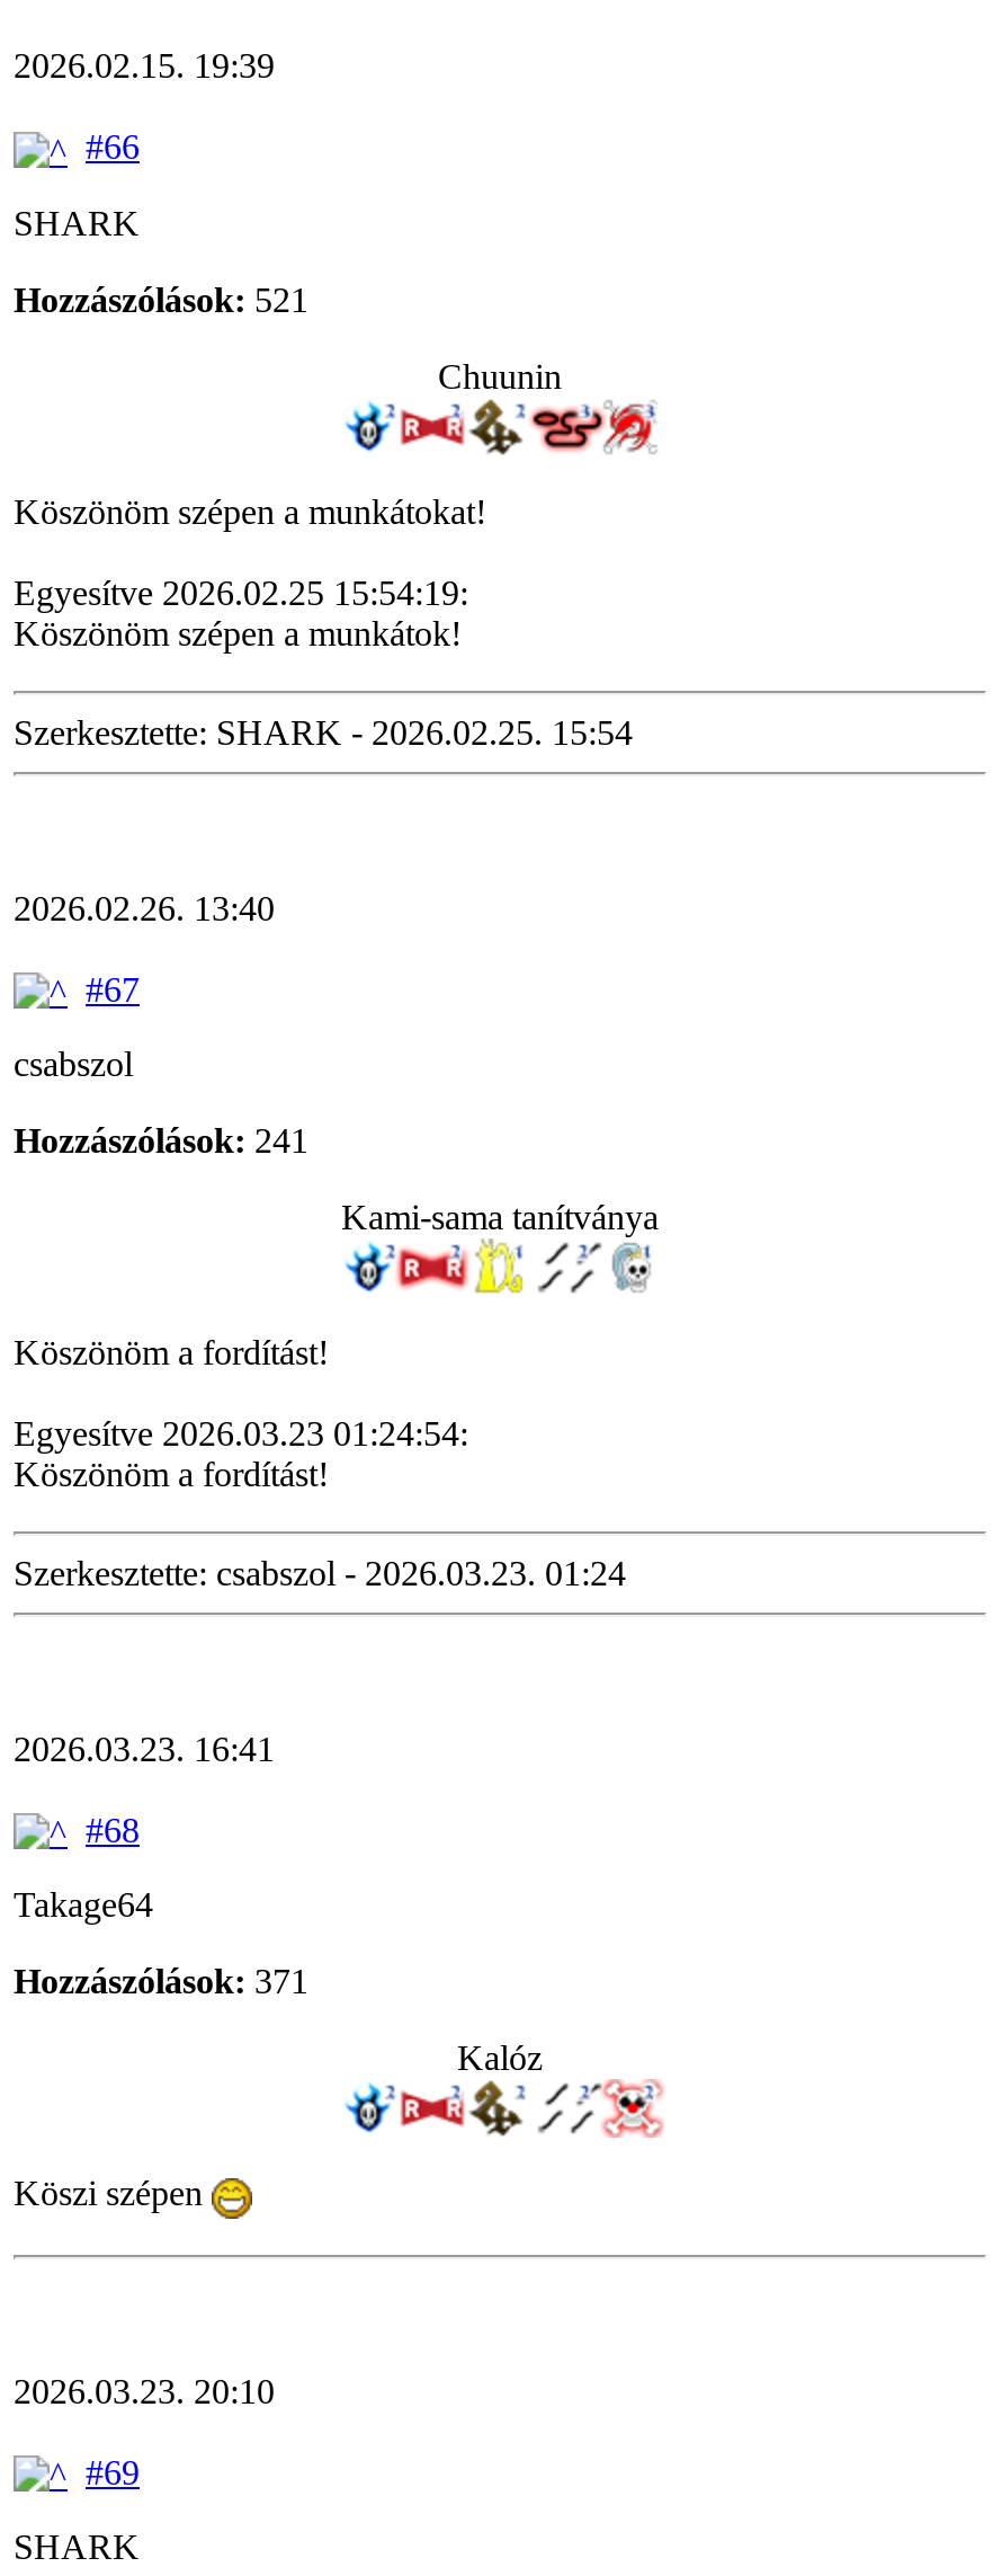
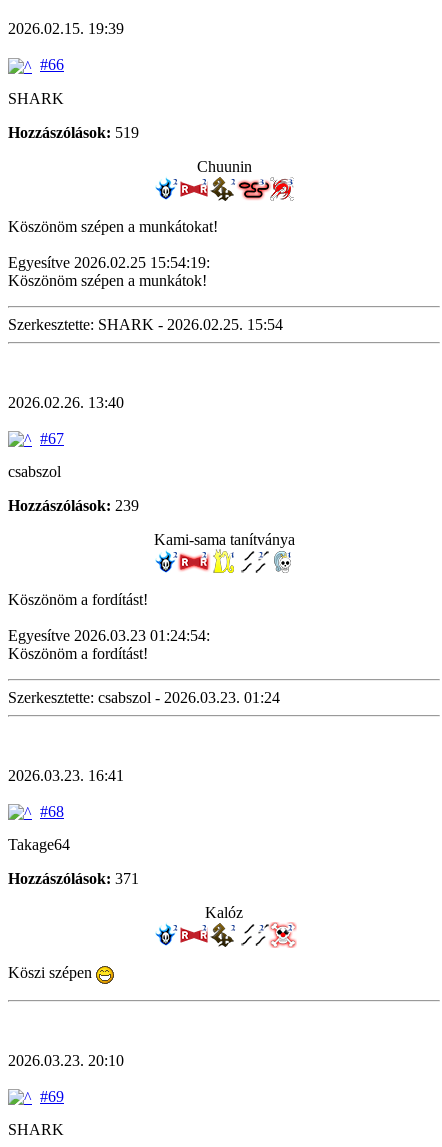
- Hozzászólások: 521
+ Hozzászólások: 519

- Hozzászólások: 241
+ Hozzászólások: 239
